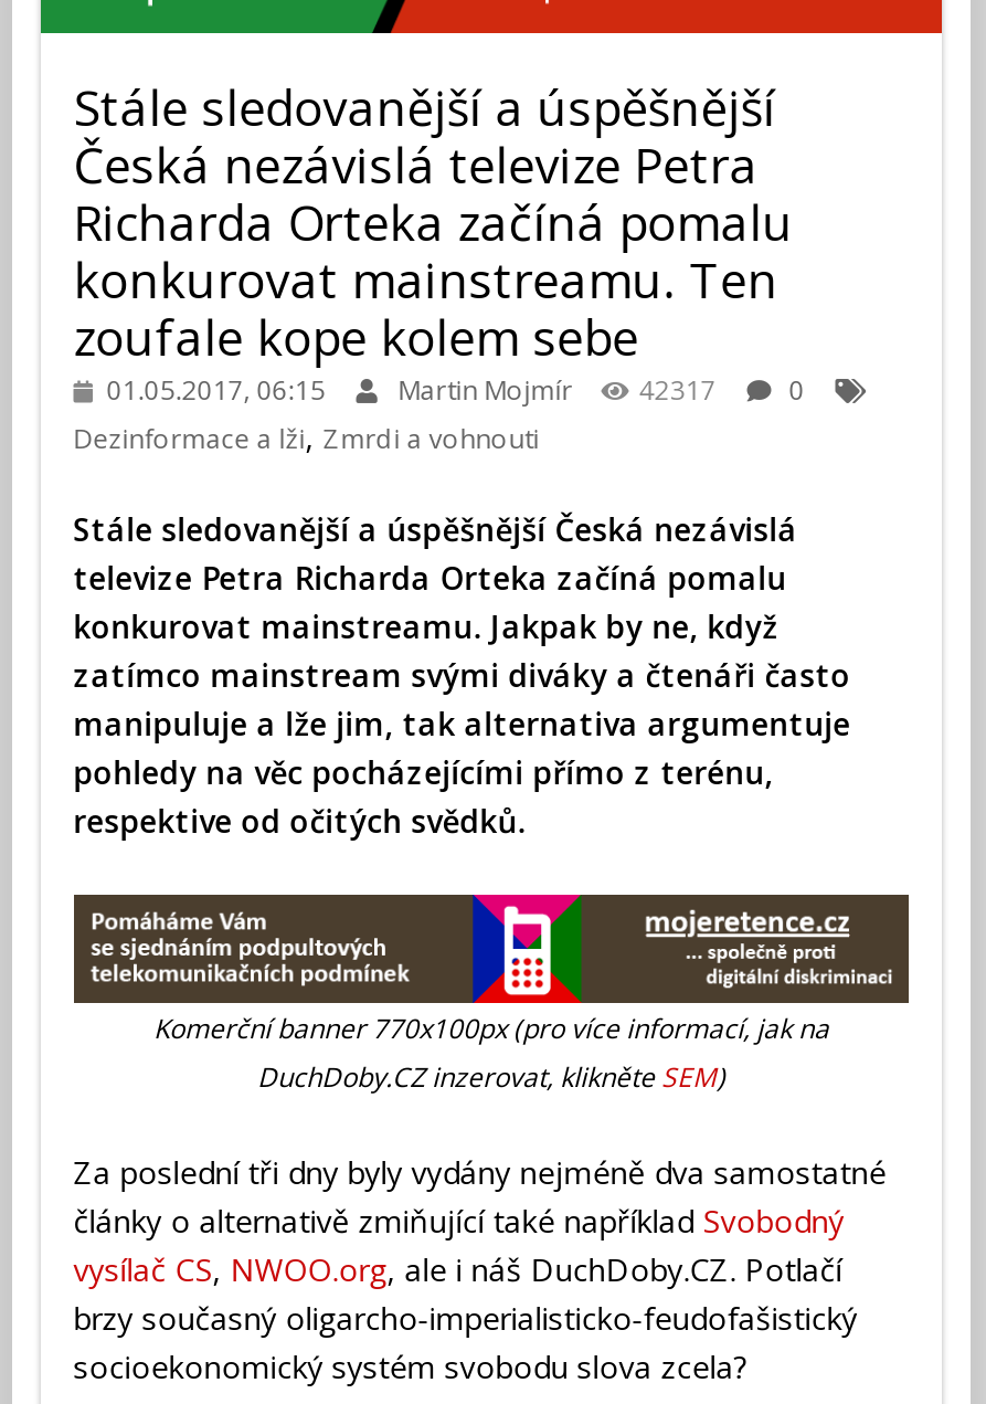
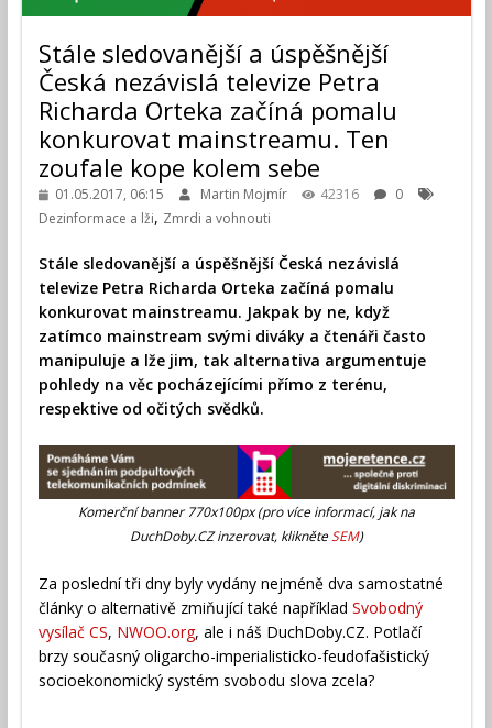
- 01.05.2017, 06:15 Martin Mojmír 42317 0
+ 01.05.2017, 06:15 Martin Mojmír 42316 0
